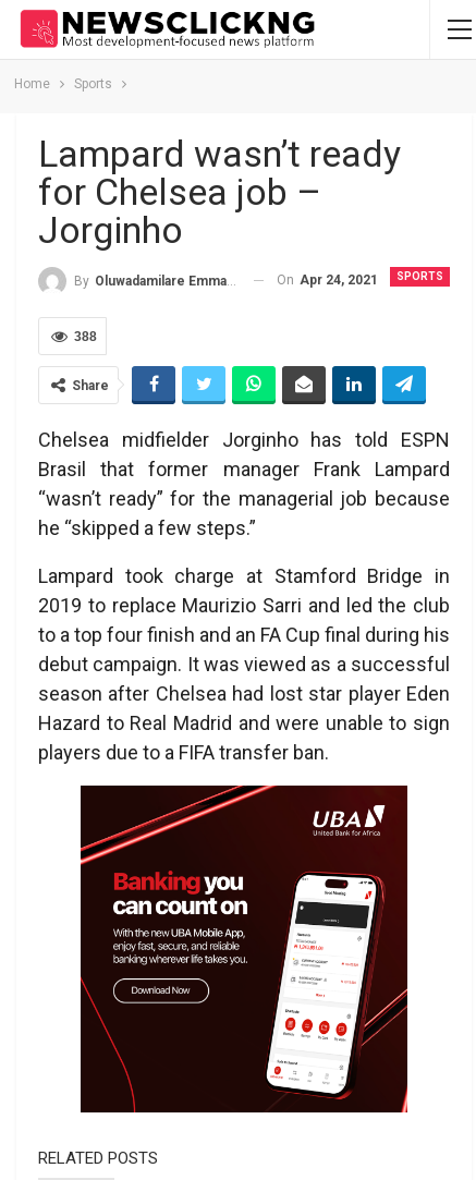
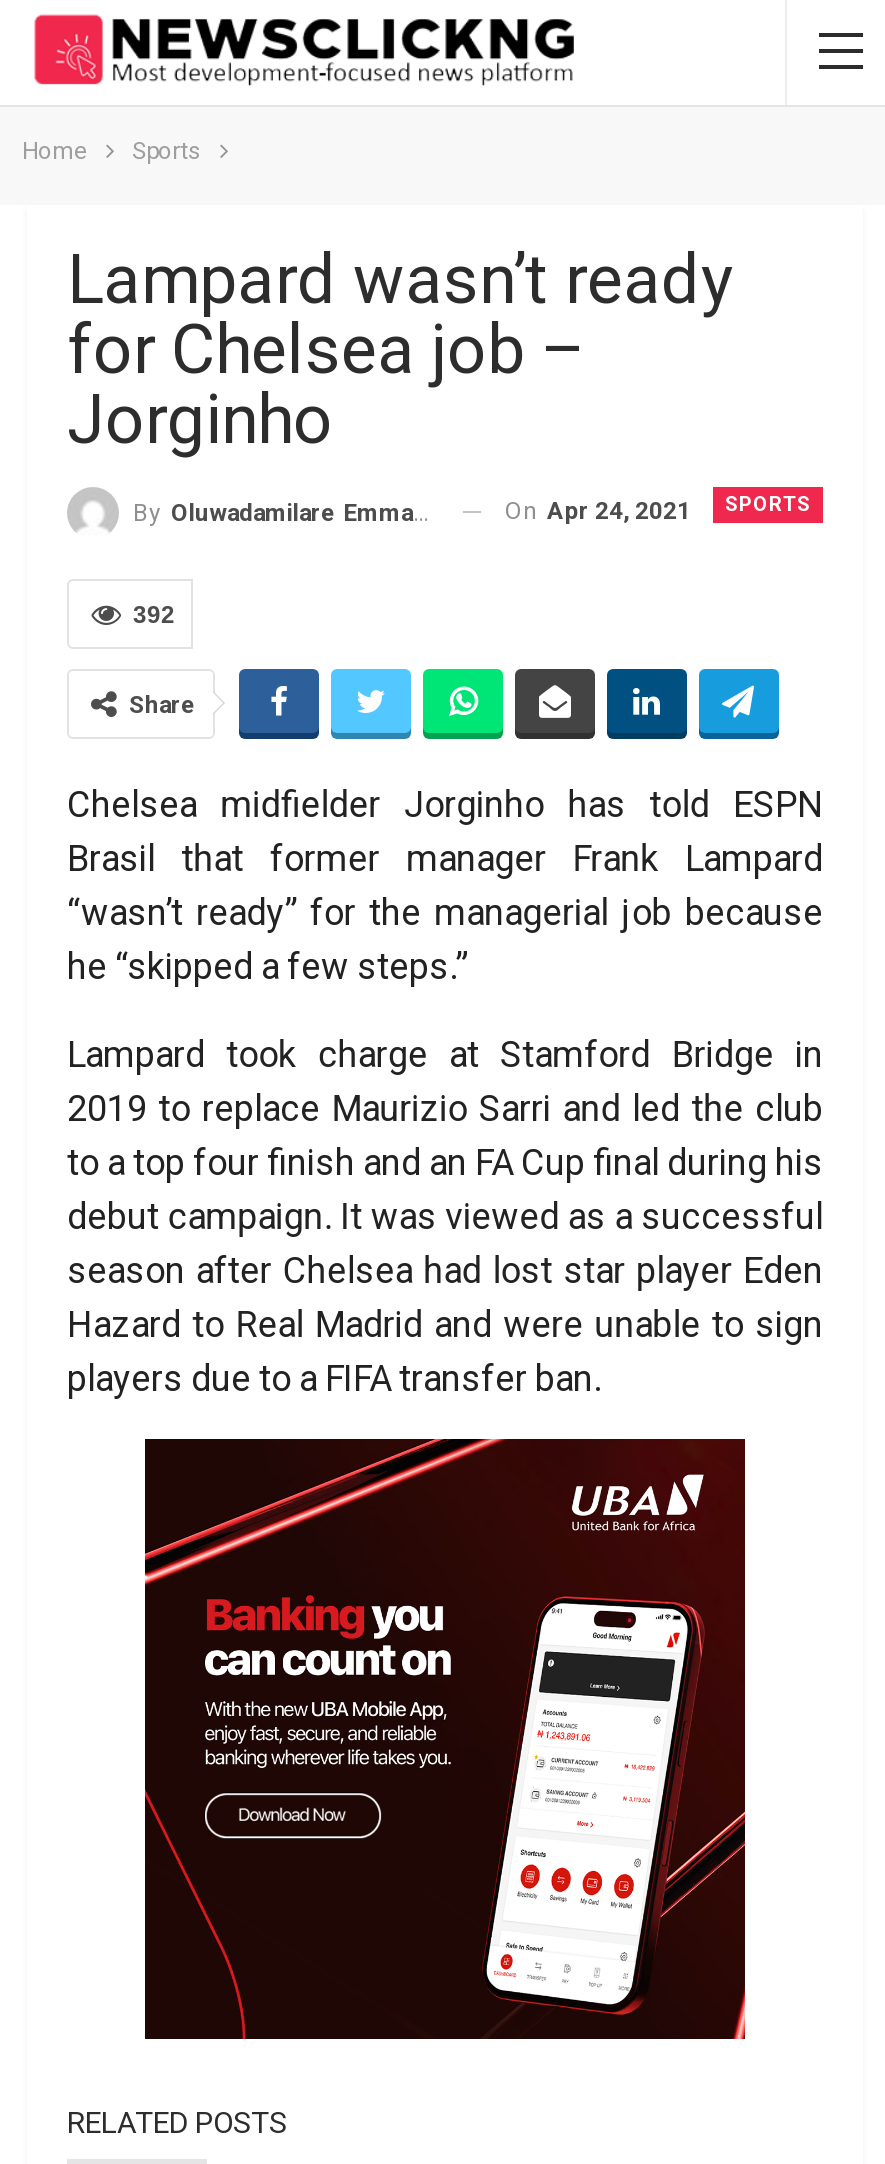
- 388
+ 392
